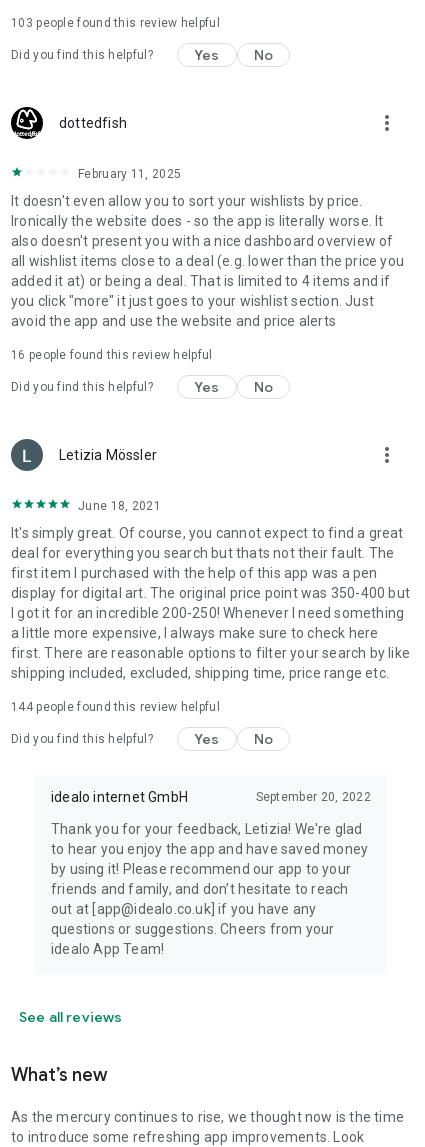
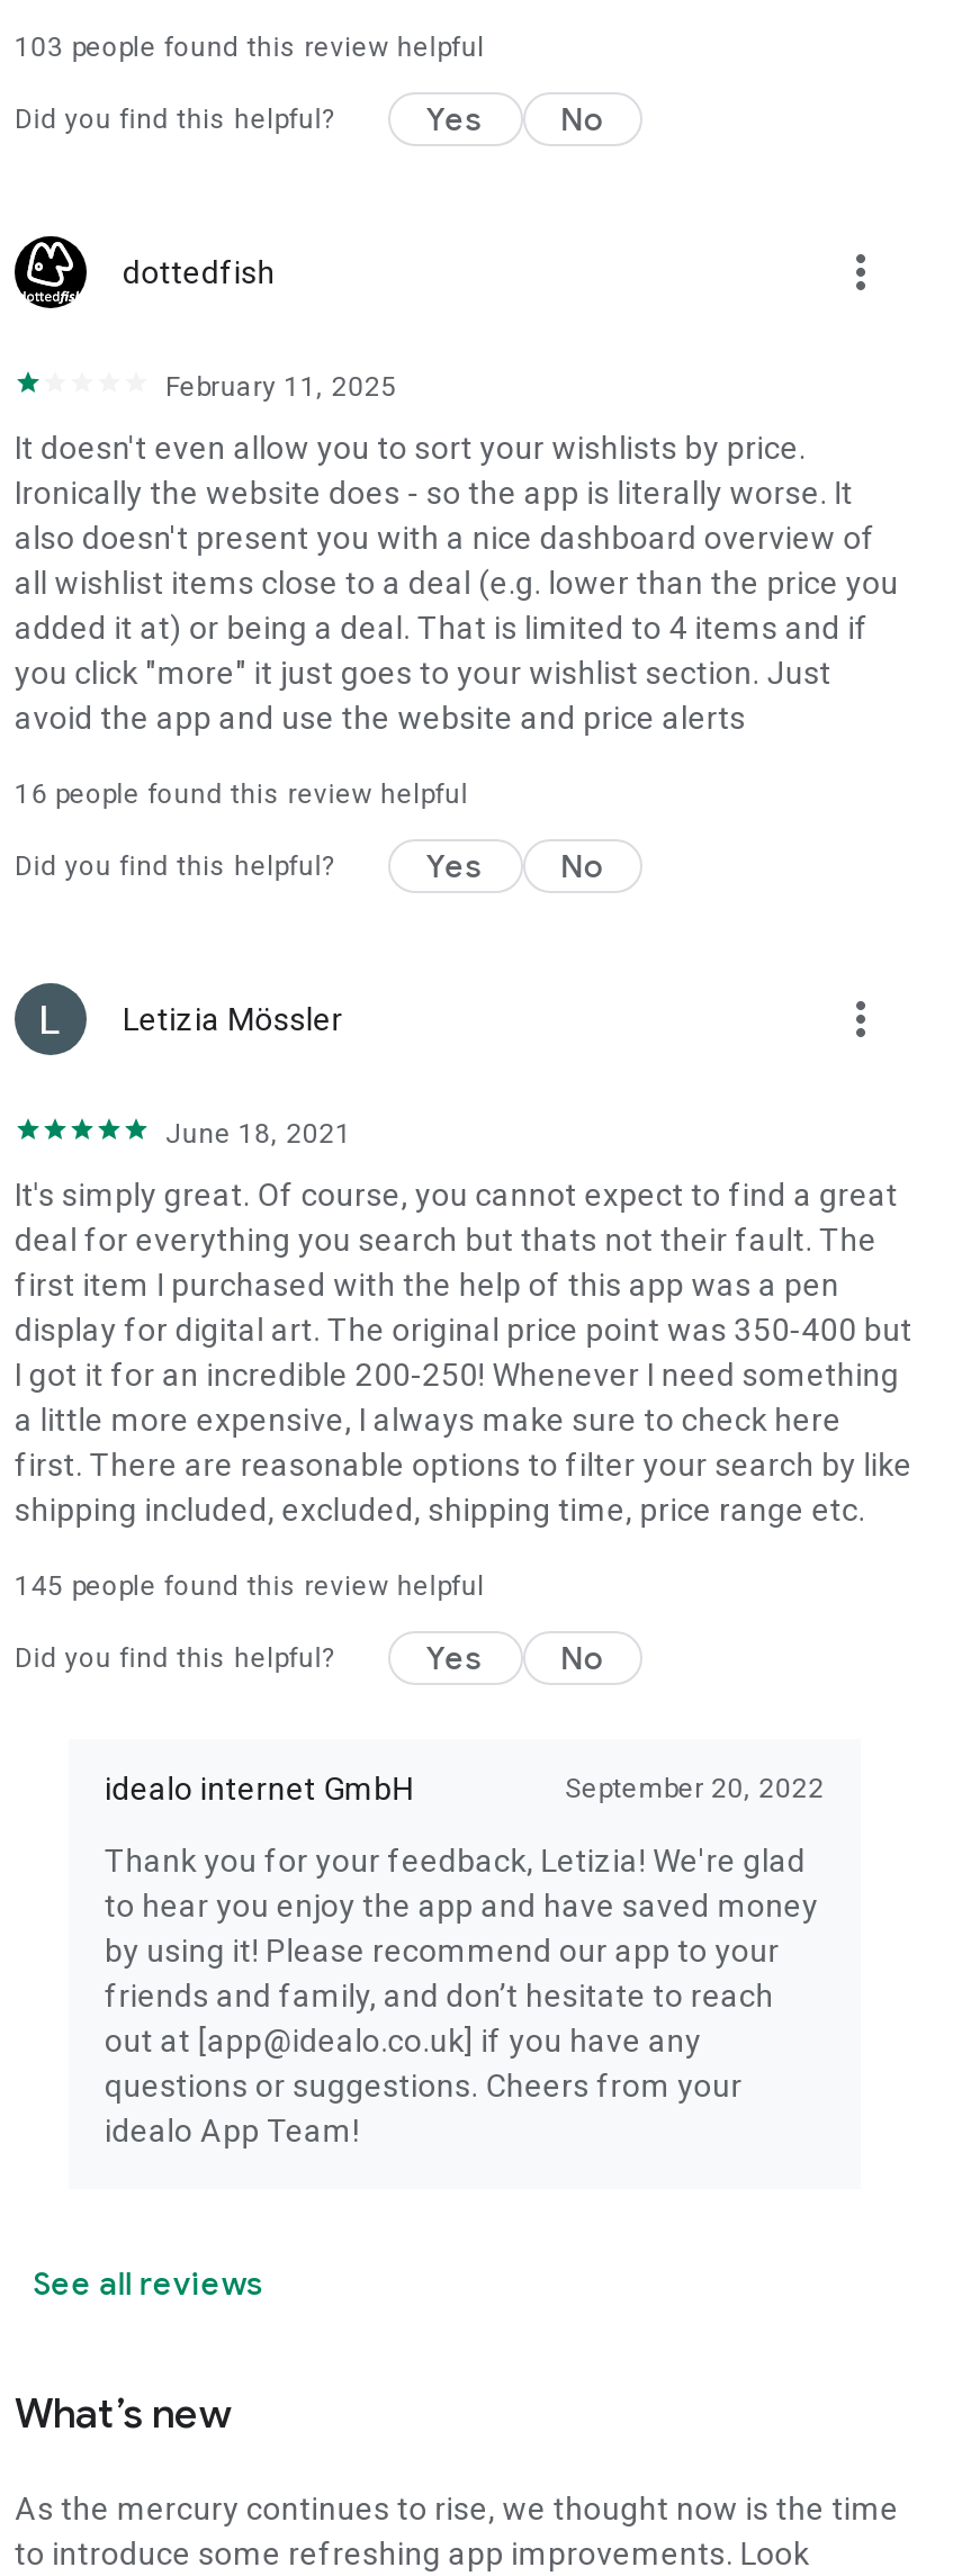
- 144 people found this review helpful
+ 145 people found this review helpful
